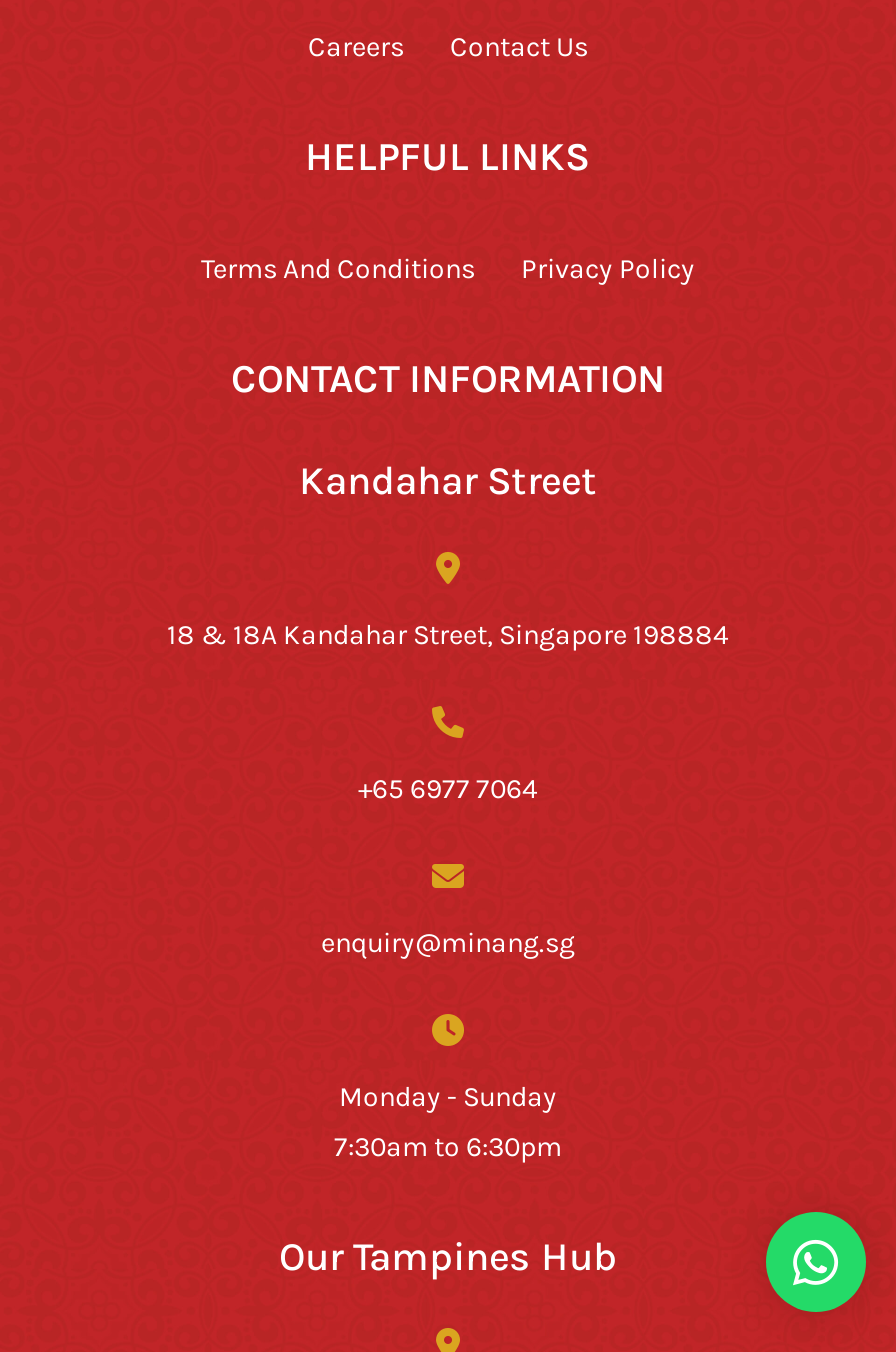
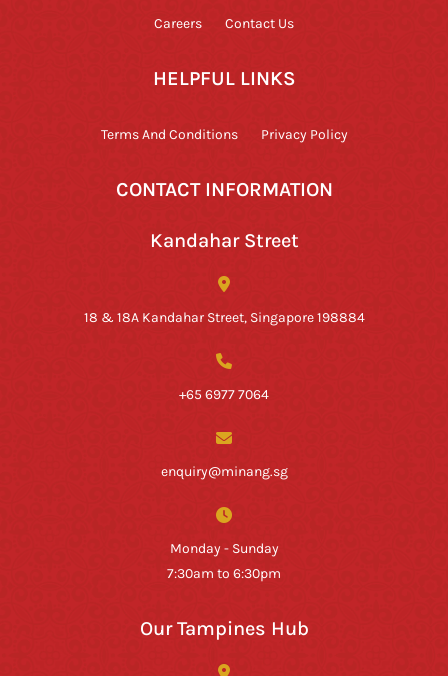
- [image]
